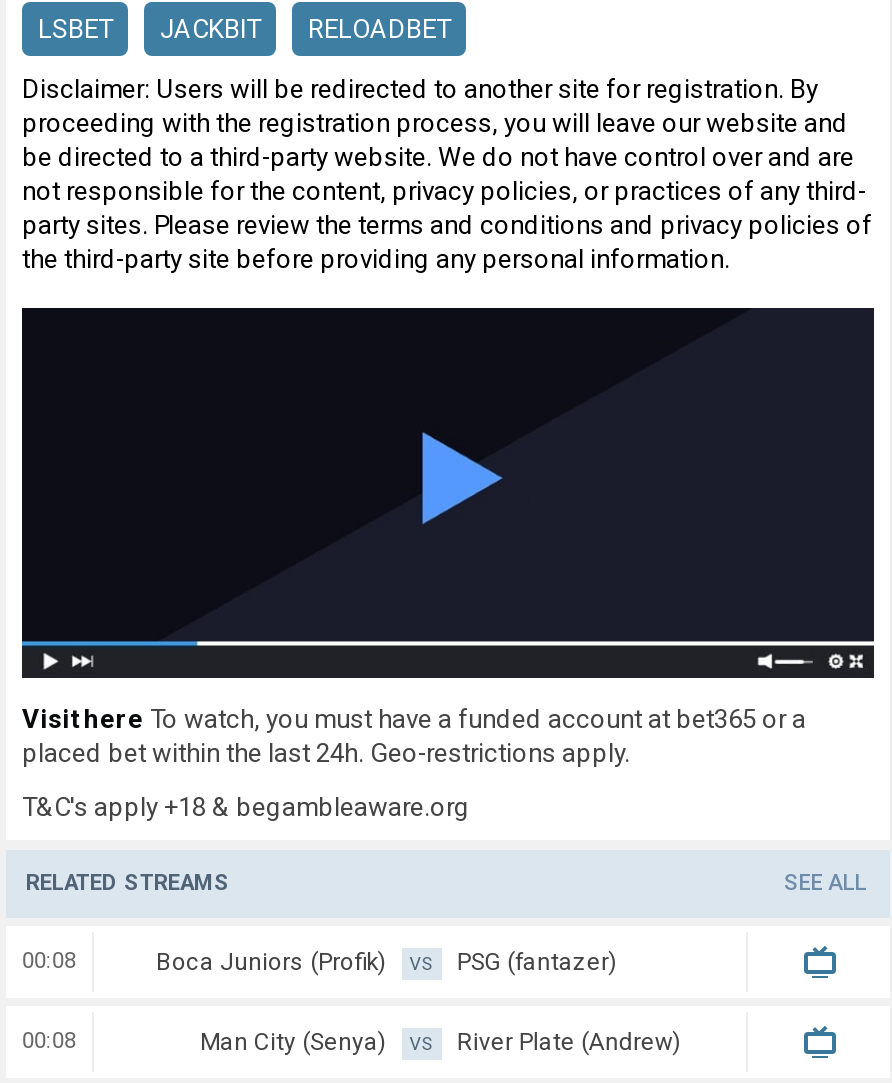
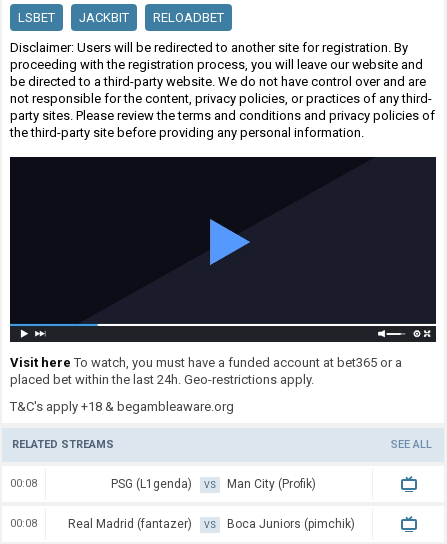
- Boca Juniors (Profik)
+ PSG (L1genda)

- PSG (fantazer)
+ Man City (Profik)

- Man City (Senya)
+ Real Madrid (fantazer)

- River Plate (Andrew)
+ Boca Juniors (pimchik)
